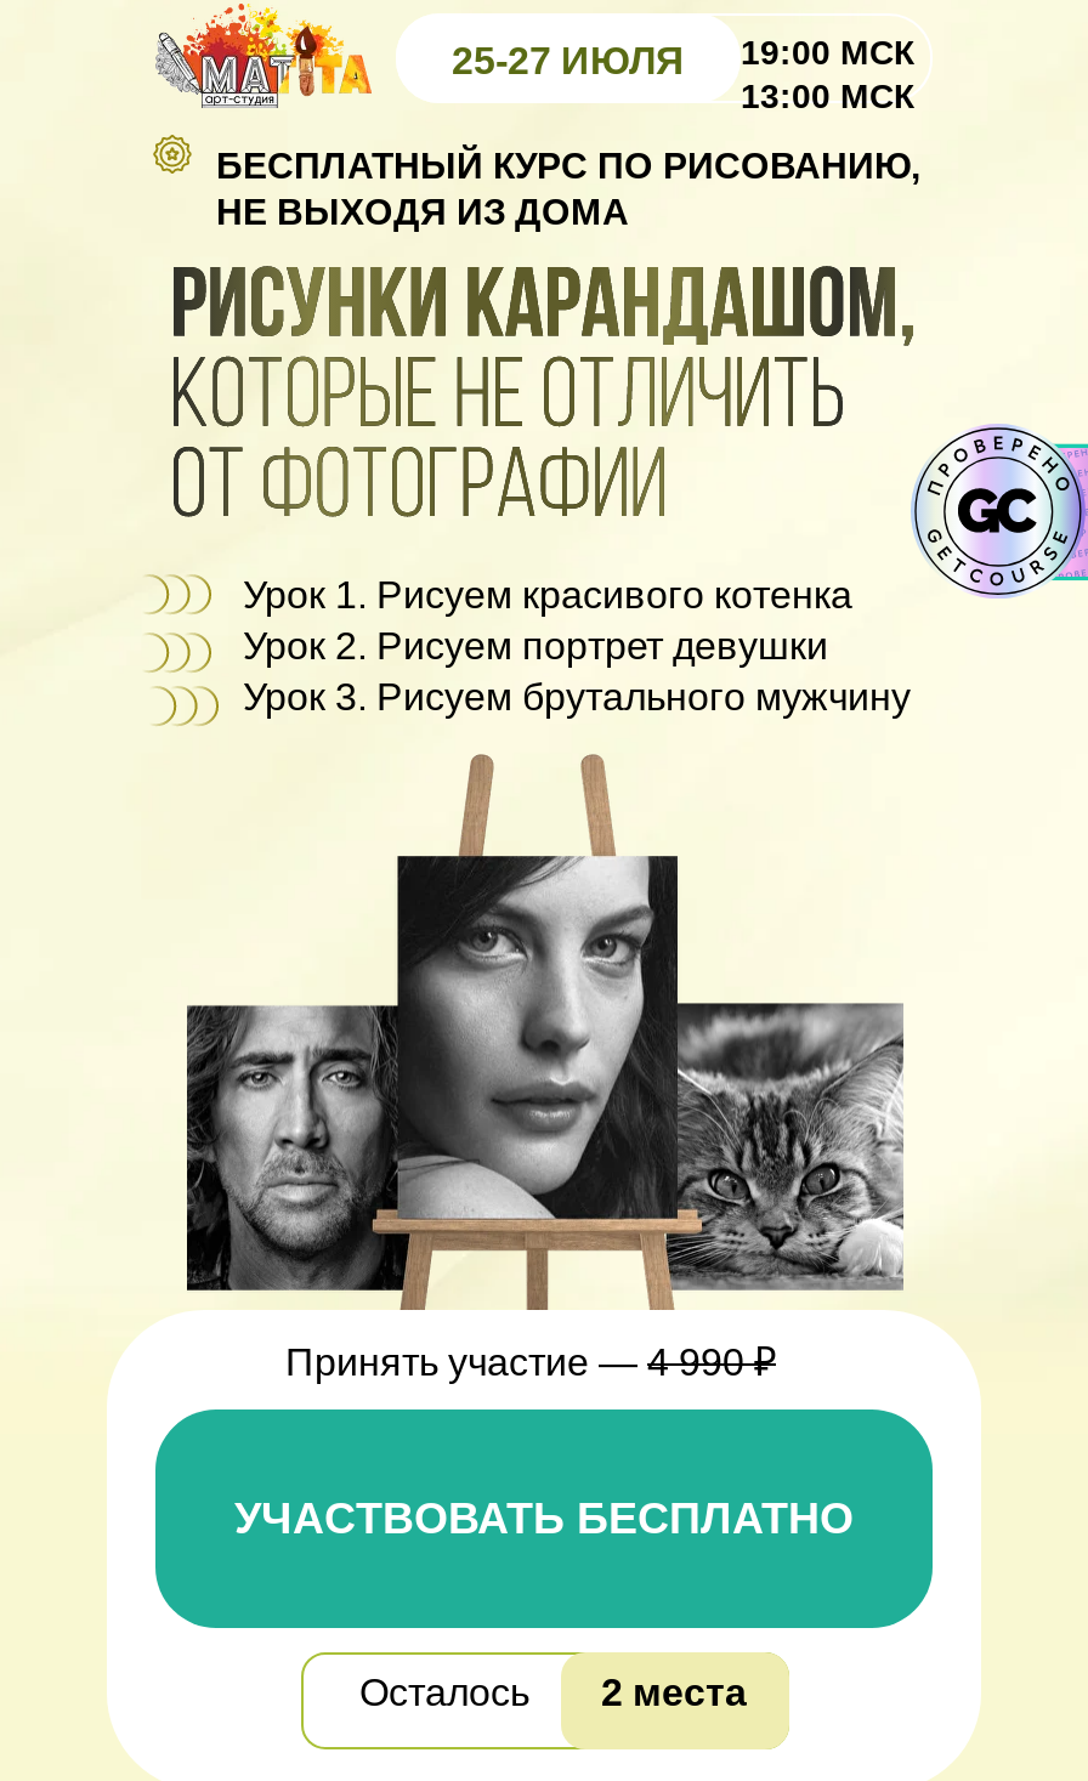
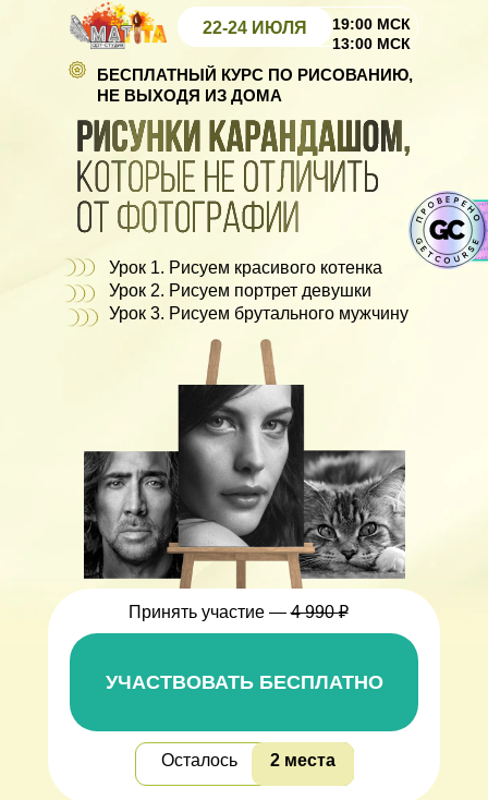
- 25-27 ИЮЛЯ 19:00 МСК
+ 22-24 ИЮЛЯ 19:00 МСК
